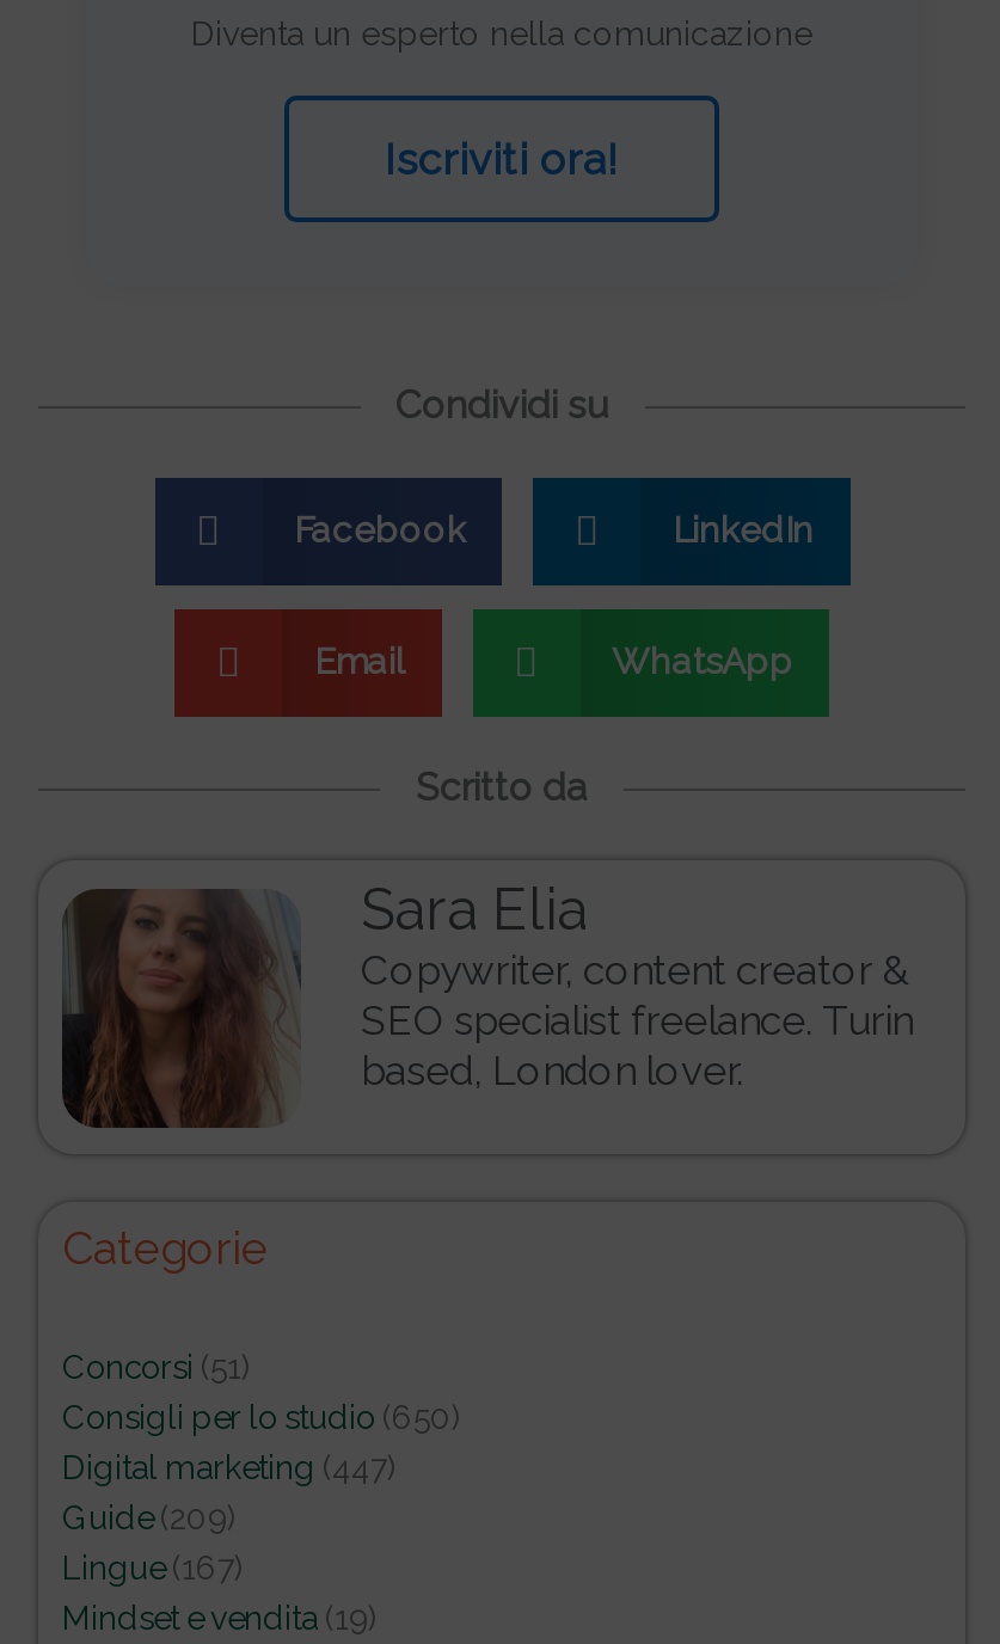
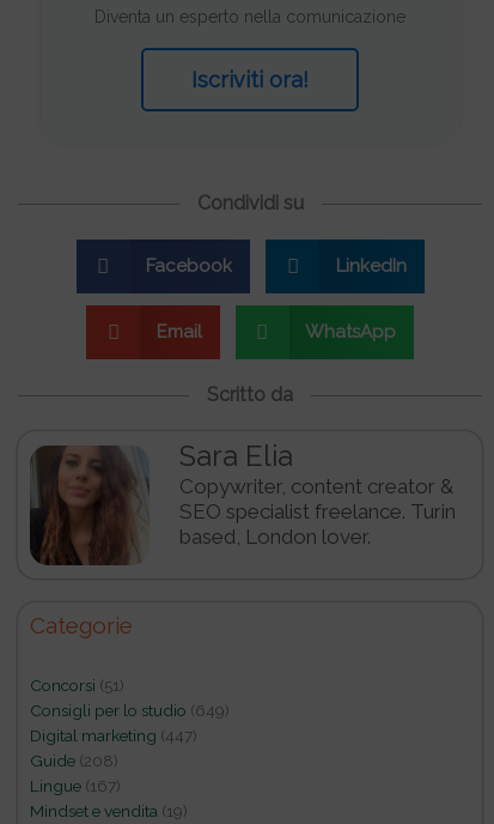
- Consigli per lo studio (650)
+ Consigli per lo studio (649)

- Guide(209)
+ Guide(208)
